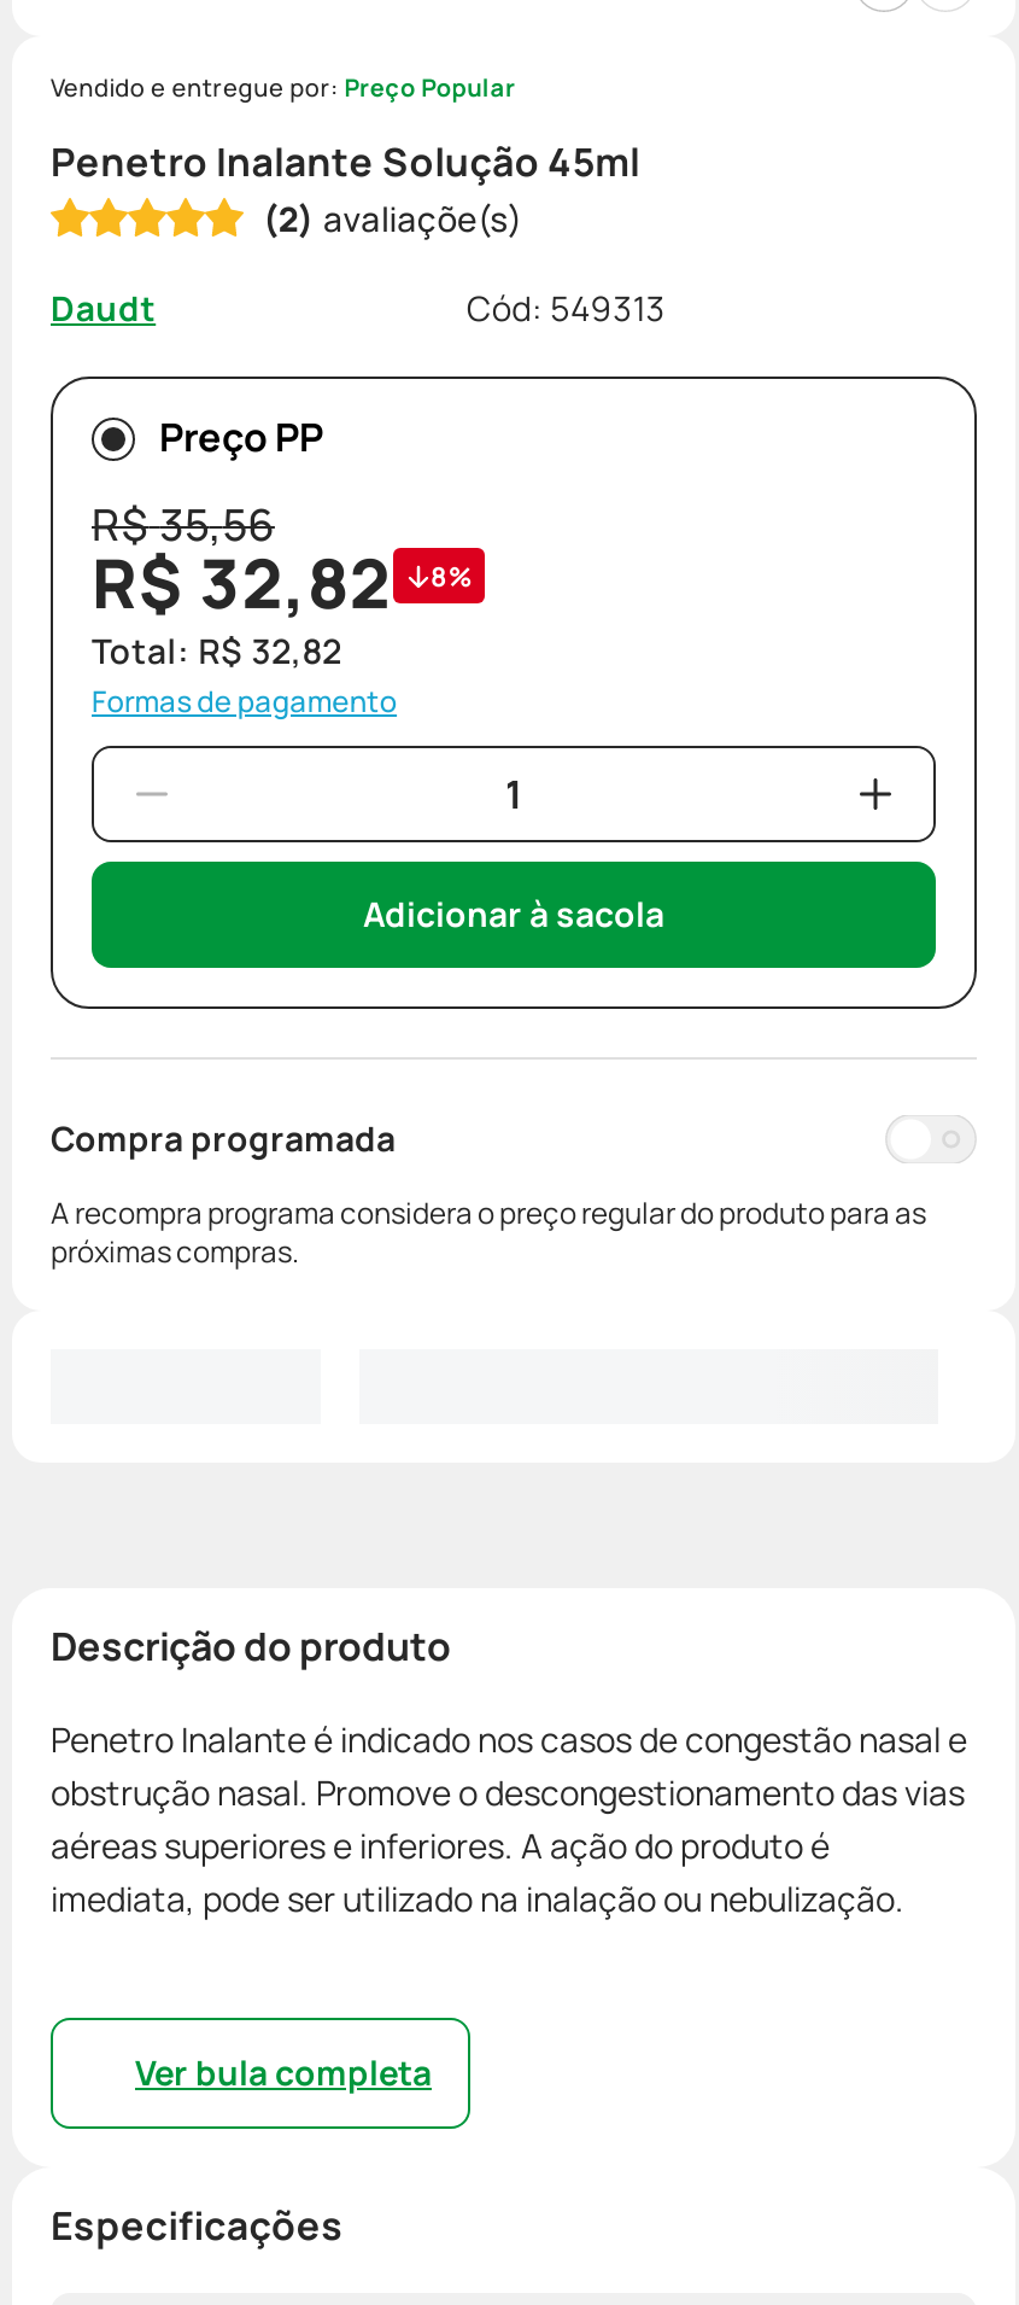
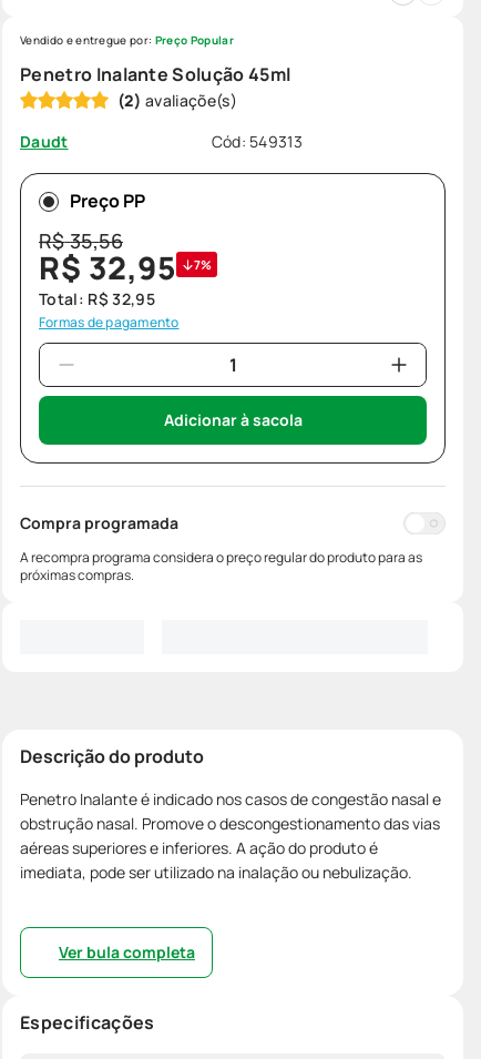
- R$ 32,82
+ R$ 32,95

- 8%
+ 7%

- Total: R$ 32,82
+ Total: R$ 32,95
